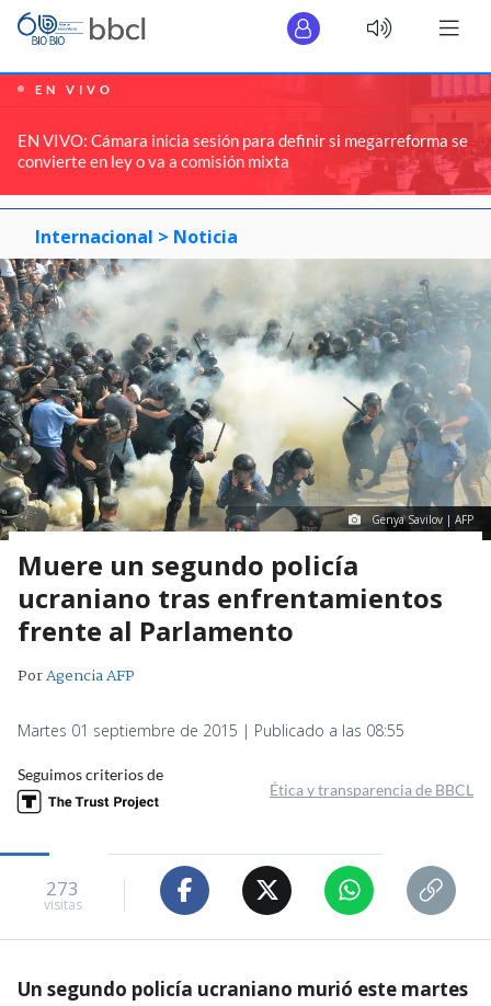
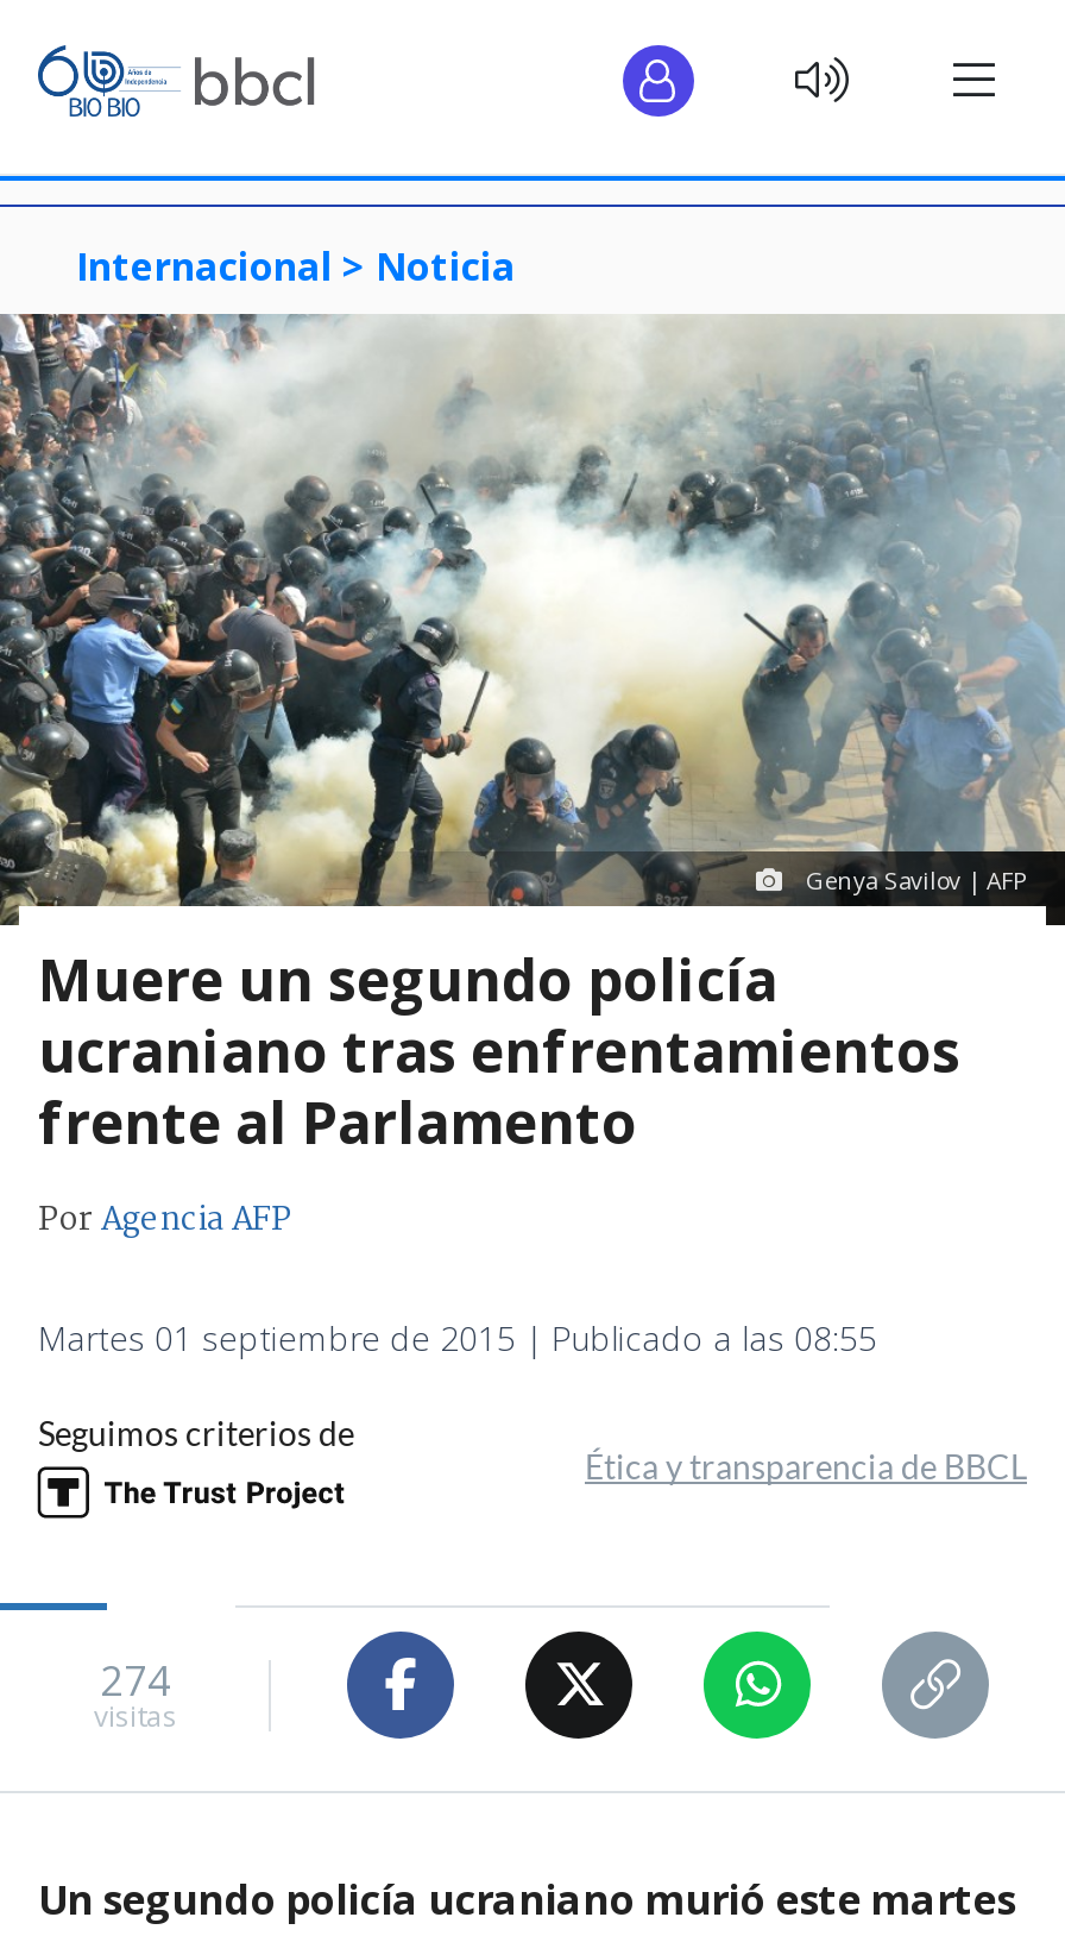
- [image]
- EN VIVO
- EN VIVO: Cámara inicia sesión para definir si megarreforma se
- convierte en ley o va a comisión mixta

- 273
+ 274
